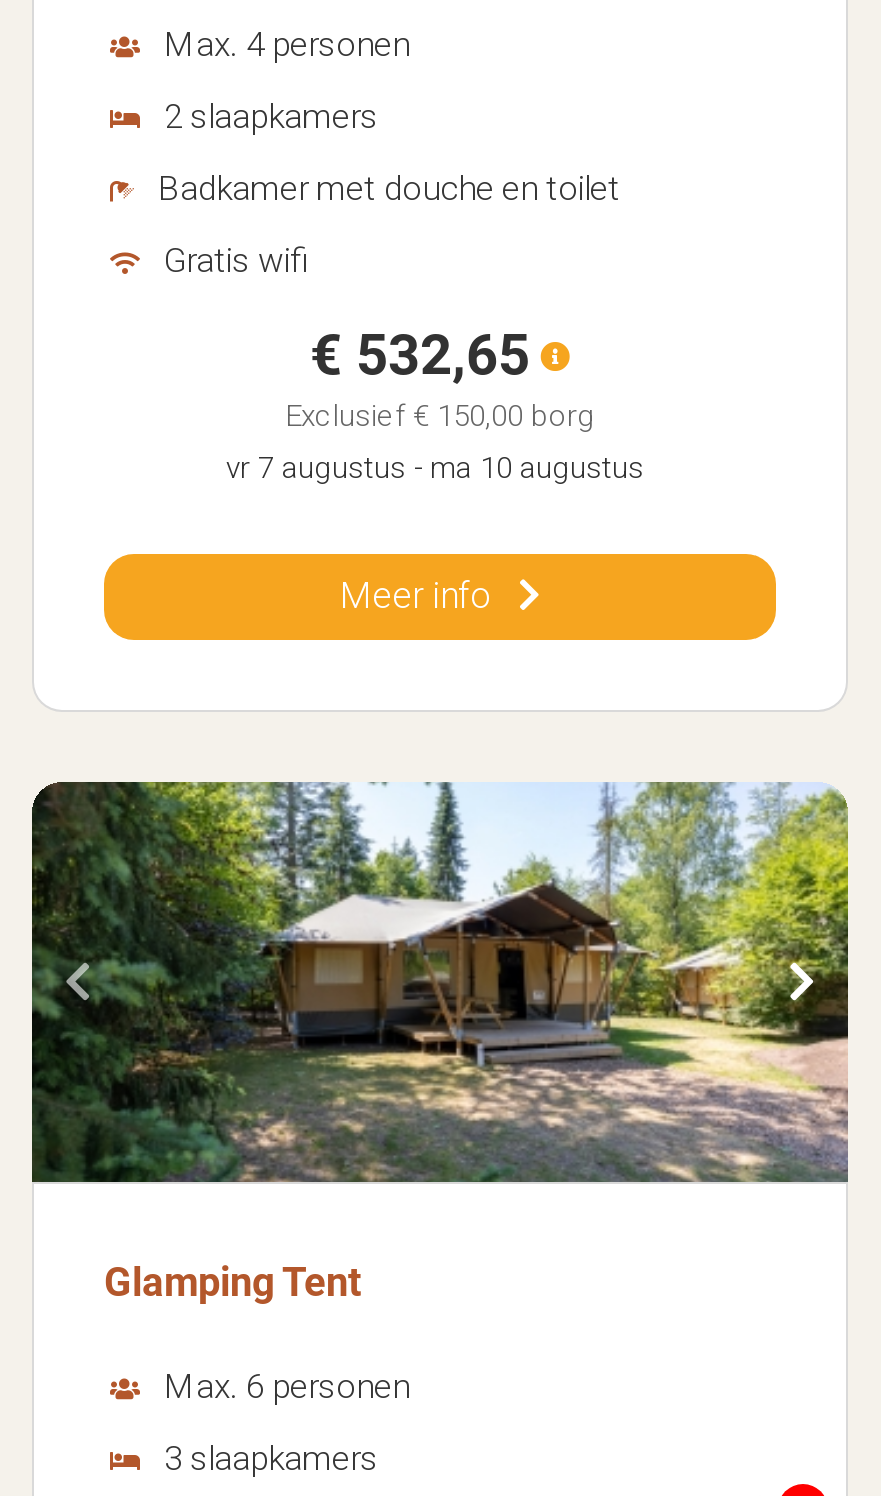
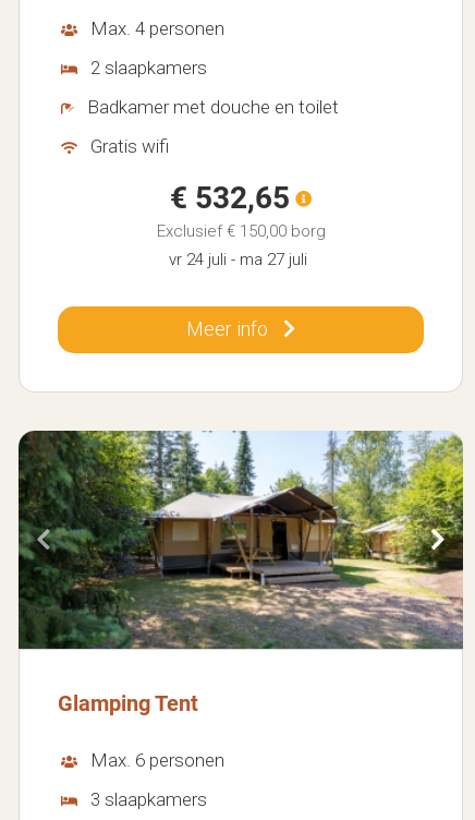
- vr 7 augustus - ma 10 augustus
+ vr 24 juli - ma 27 juli
